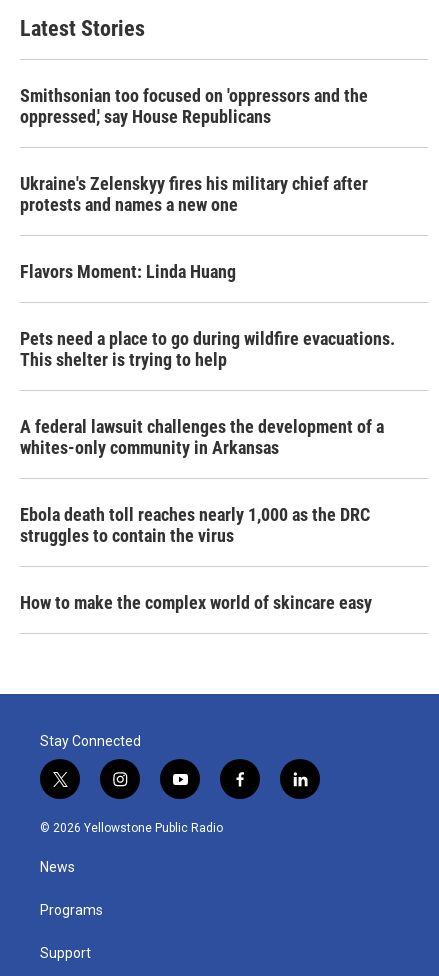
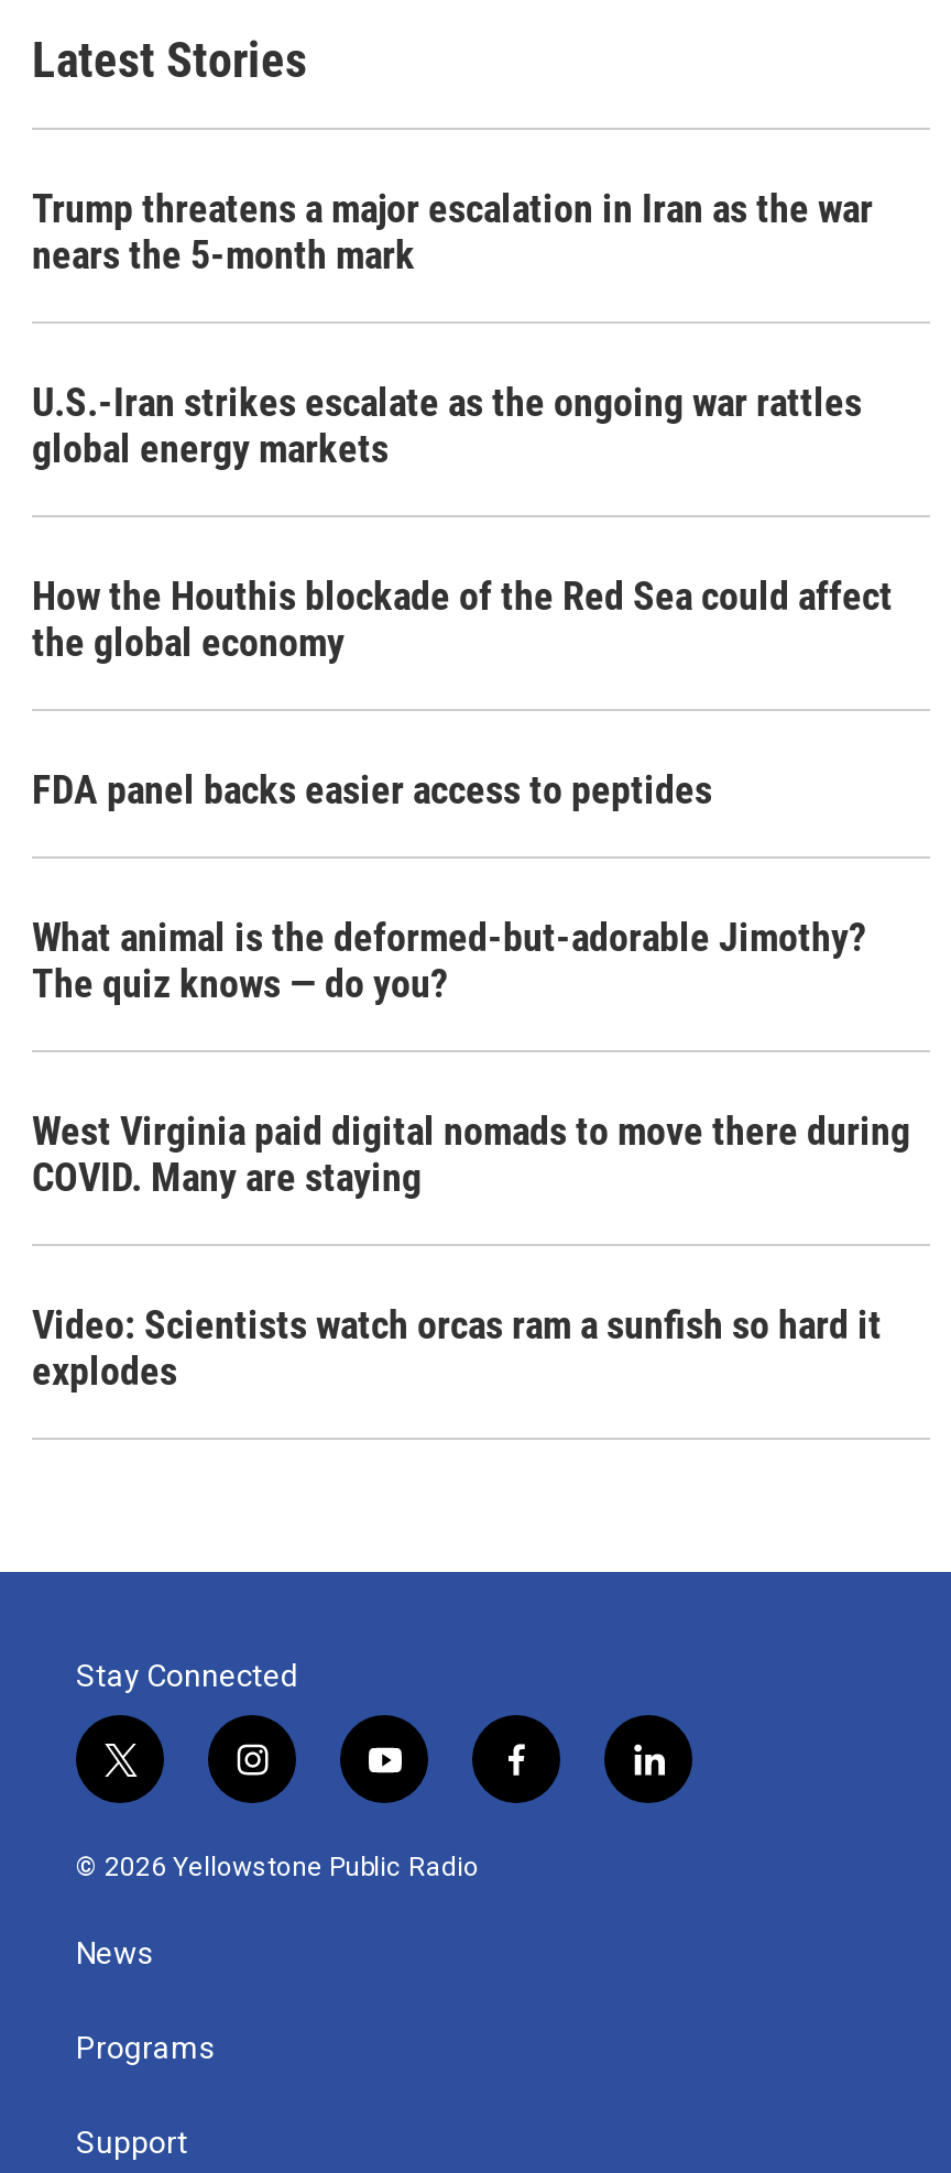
- Smithsonian too focused on 'oppressors and the
- oppressed,' say House Republicans
+ Trump threatens a major escalation in Iran as the war
+ nears the 5-month mark

- Ukraine's Zelenskyy fires his military chief after
- protests and names a new one
+ U.S.-Iran strikes escalate as the ongoing war rattles
+ global energy markets

- Flavors Moment: Linda Huang
+ How the Houthis blockade of the Red Sea could affect
+ the global economy

- Pets need a place to go during wildfire evacuations.
- This shelter is trying to help
+ FDA panel backs easier access to peptides

- A federal lawsuit challenges the development of a
- whites-only community in Arkansas
+ What animal is the deformed-but-adorable Jimothy?
+ The quiz knows — do you?

- Ebola death toll reaches nearly 1,000 as the DRC
- struggles to contain the virus
+ West Virginia paid digital nomads to move there during
+ COVID. Many are staying

- How to make the complex world of skincare easy
+ Video: Scientists watch orcas ram a sunfish so hard it
+ explodes
